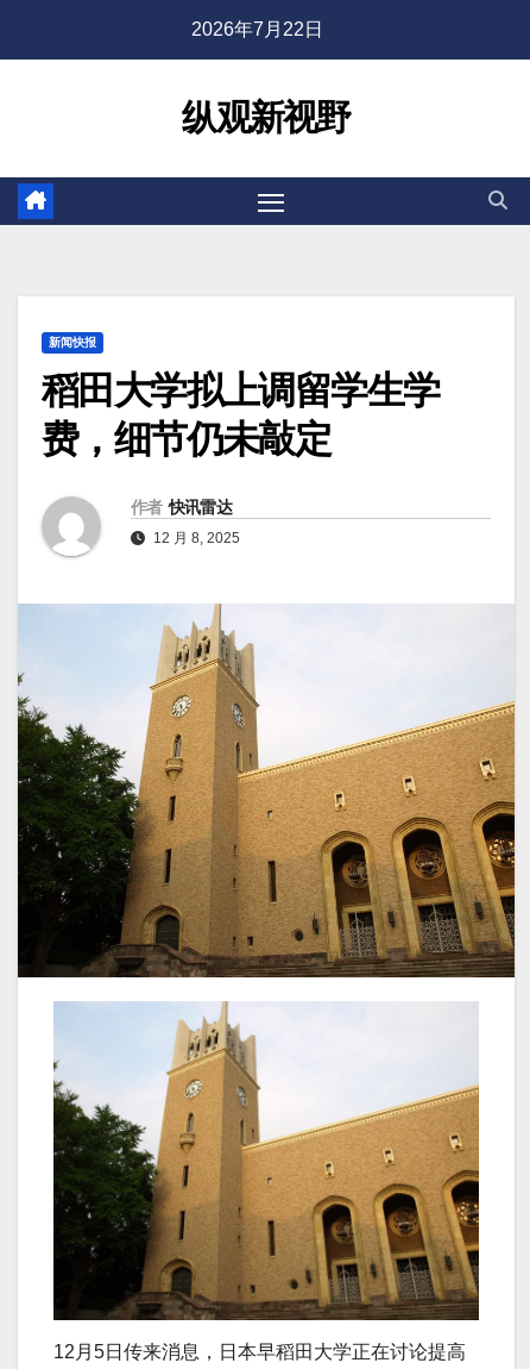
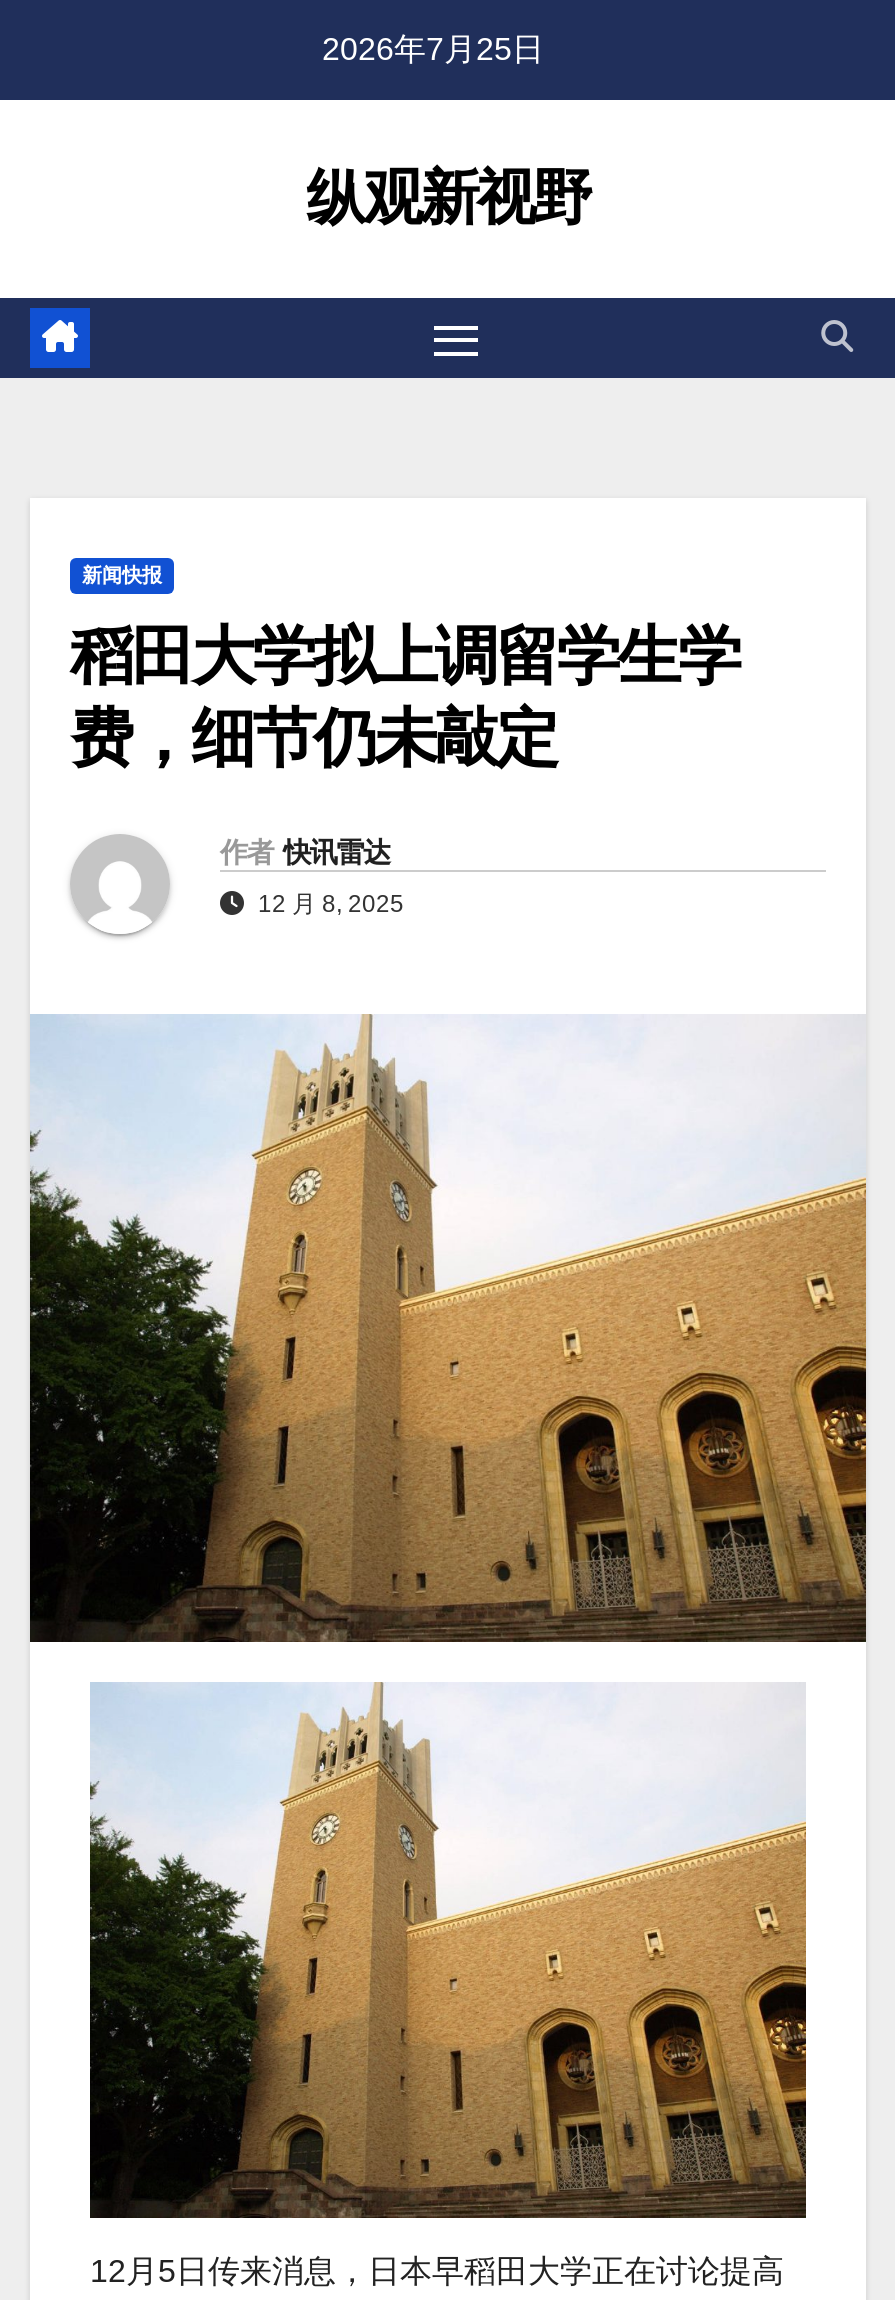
- 2026年7月22日
+ 2026年7月25日
